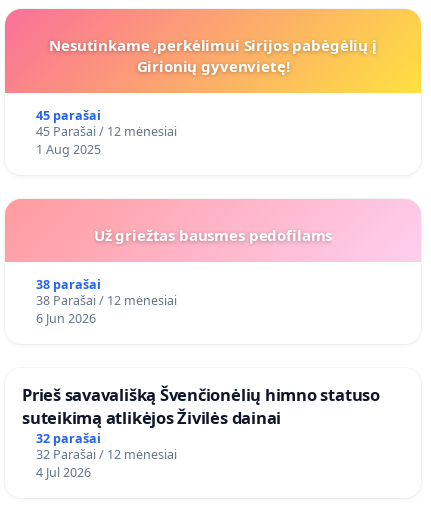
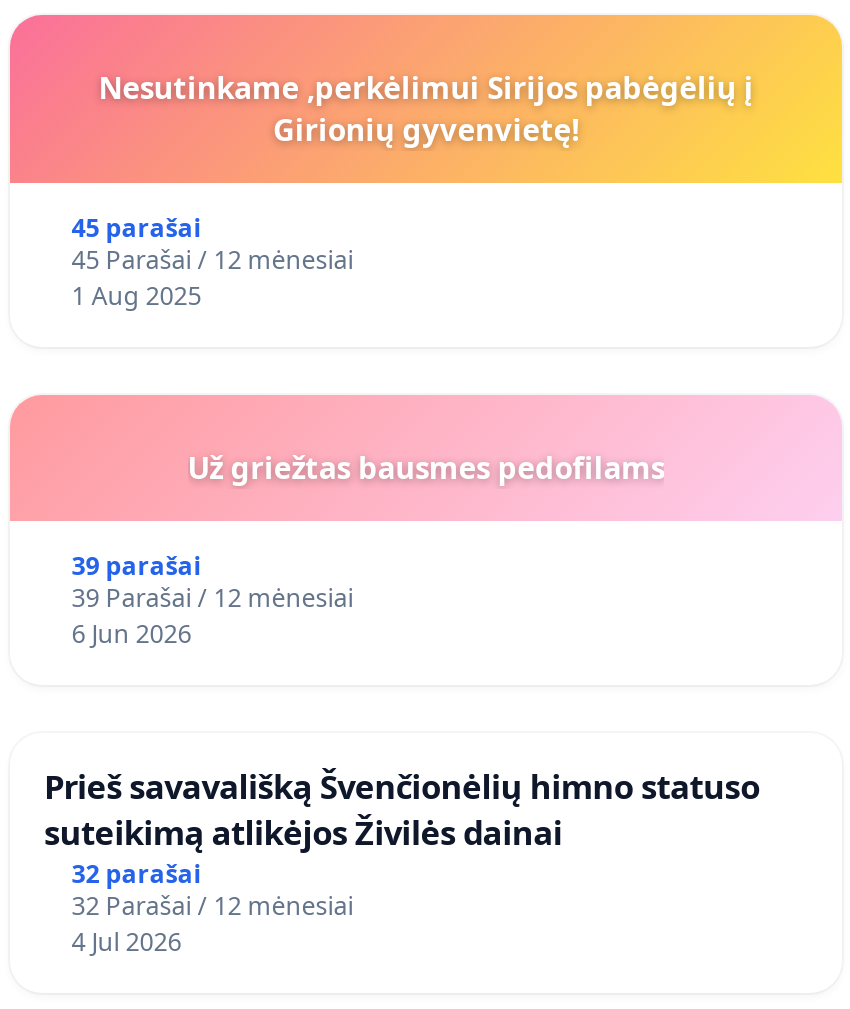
- 38 parašai
+ 39 parašai

- 38 Parašai / 12 mėnesiai
+ 39 Parašai / 12 mėnesiai
